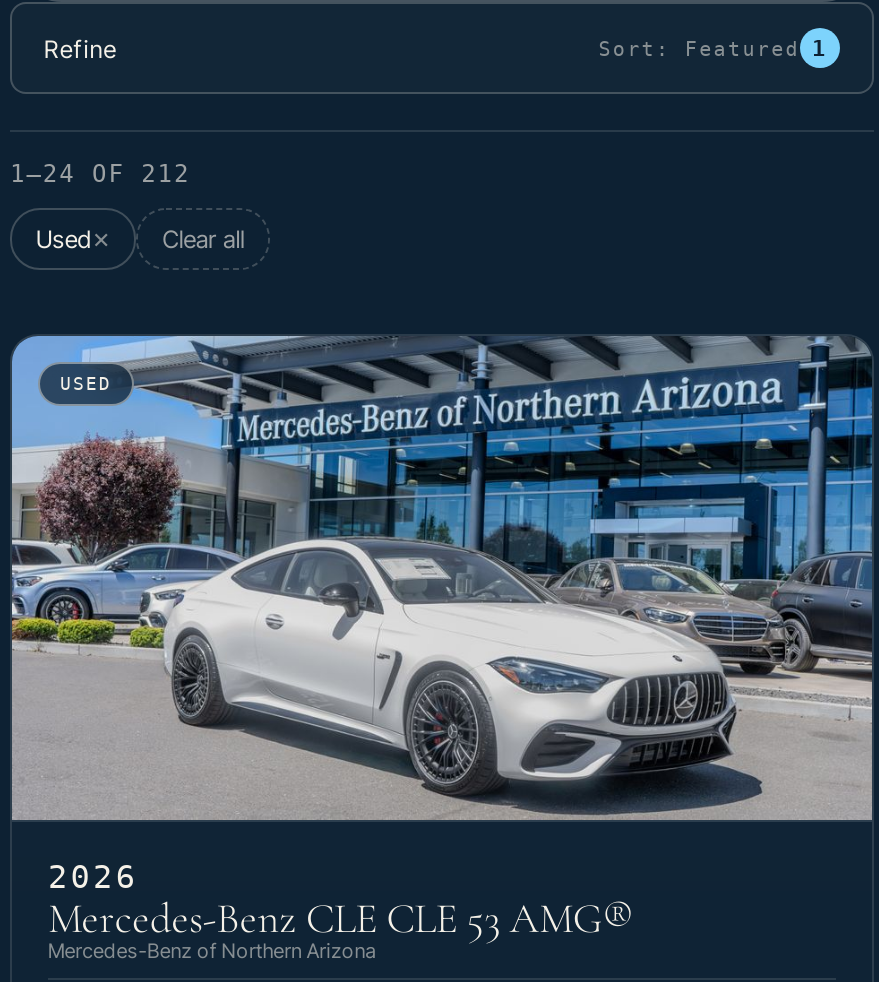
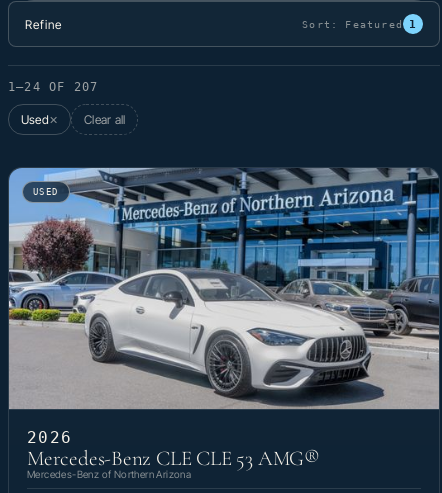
- 1–24 OF 212
+ 1–24 OF 207
